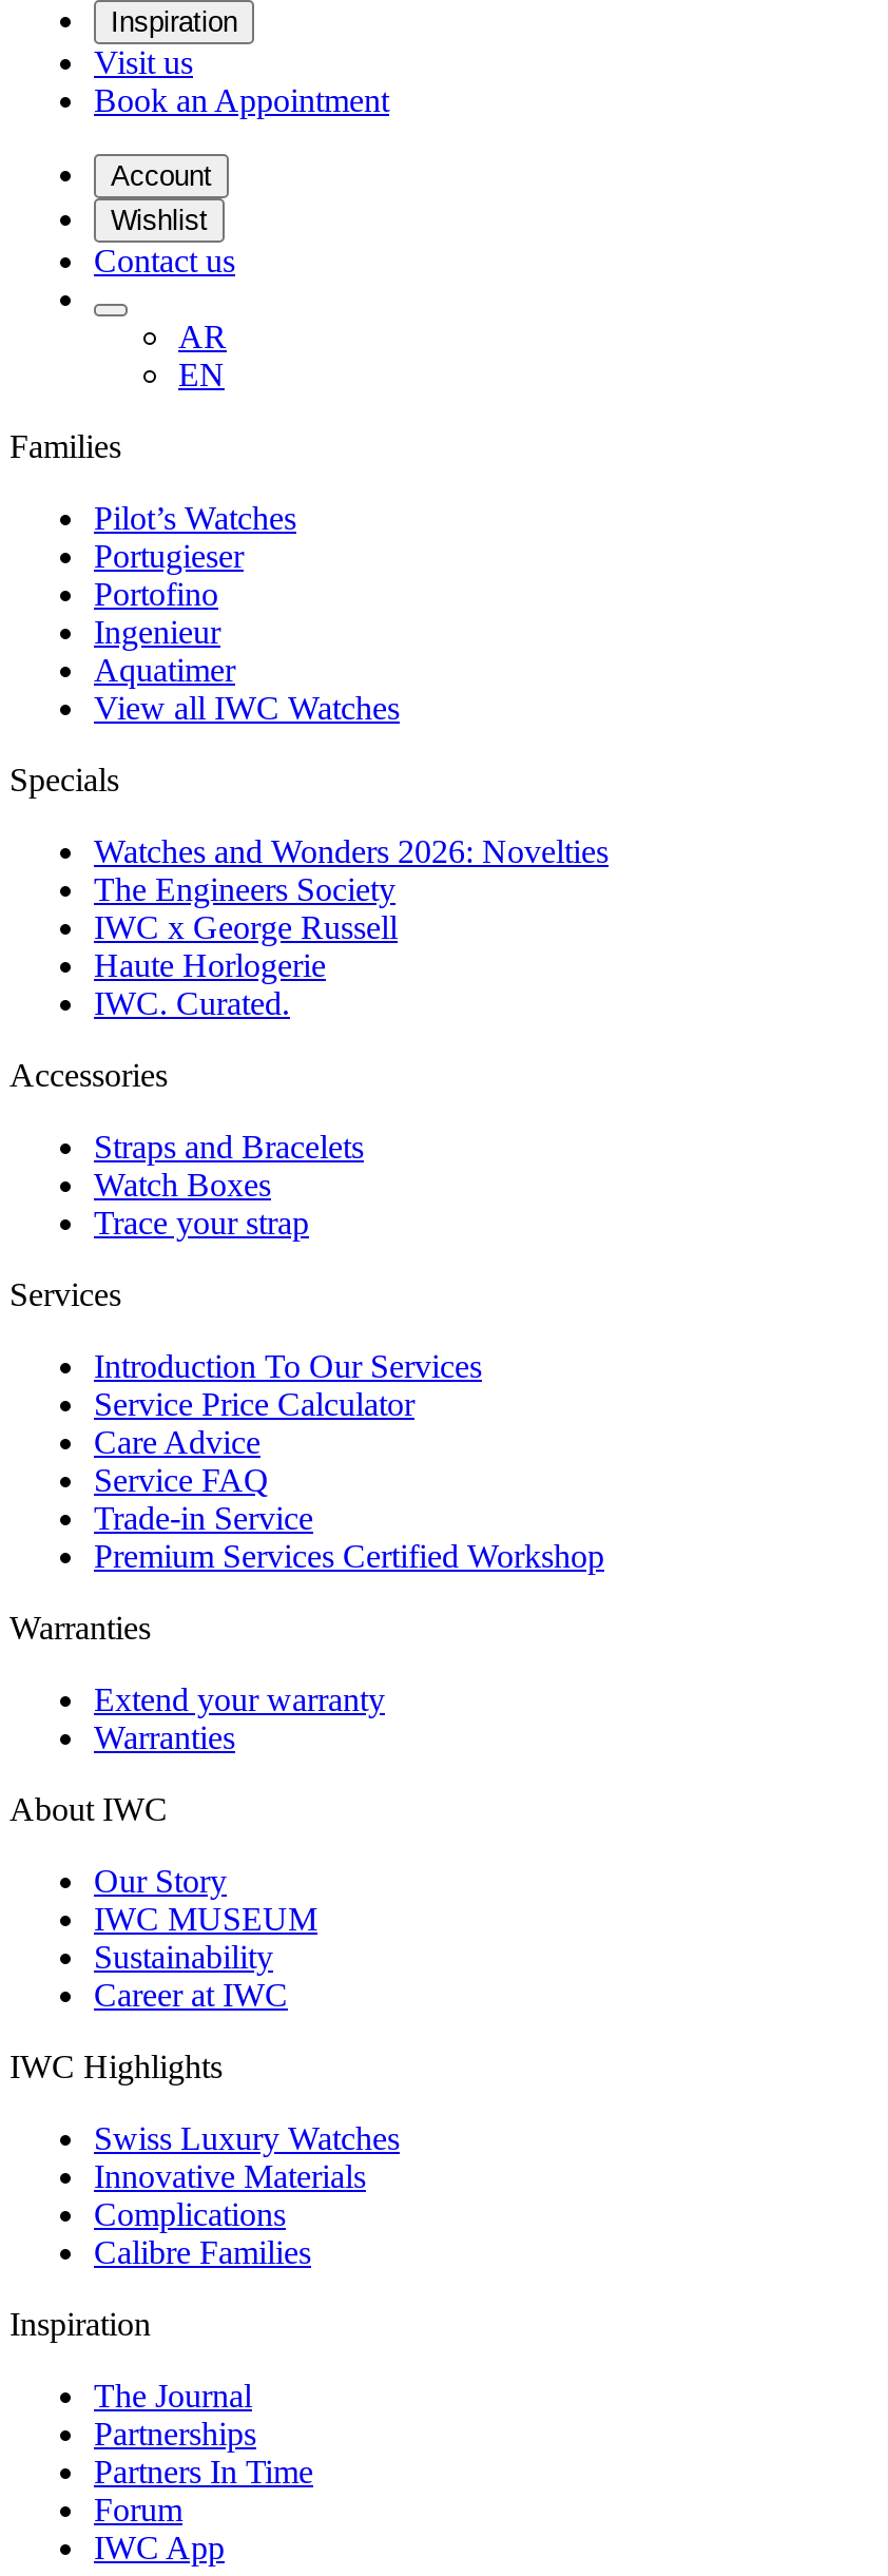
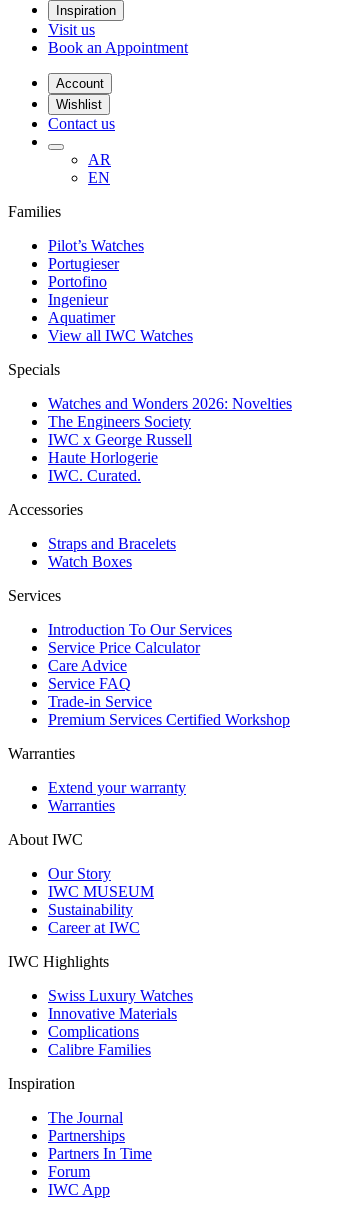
- Trace your strap
